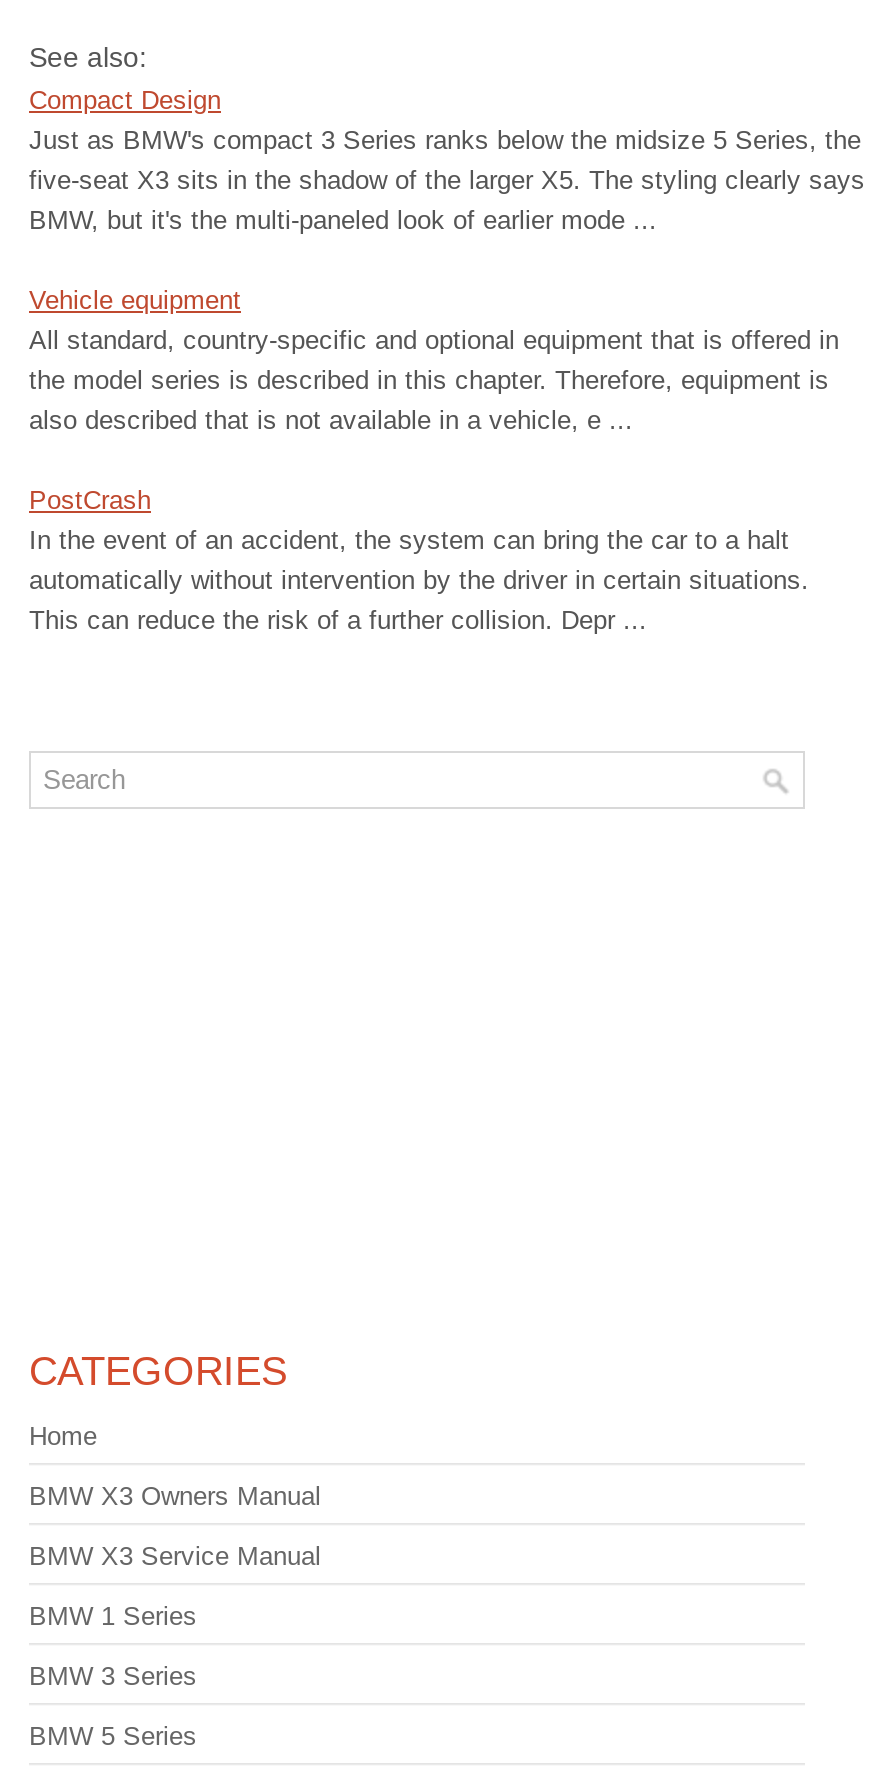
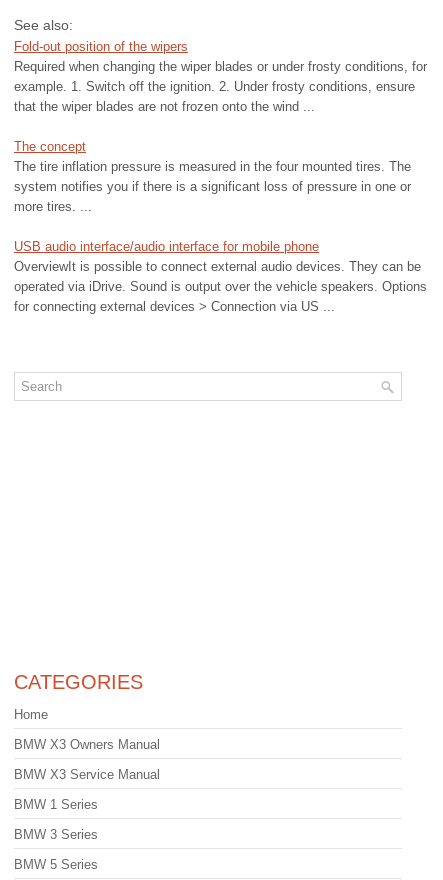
- Compact Design
- Just as BMW's compact 3 Series ranks below the midsize 5 Series, the
- five-seat X3 sits in the shadow of the larger X5. The styling clearly says
- BMW, but it's the multi-paneled look of earlier mode ...
+ Fold-out position of the wipers
+ Required when changing the wiper blades or under frosty conditions, for
+ example. 1. Switch off the ignition. 2. Under frosty conditions, ensure
+ that the wiper blades are not frozen onto the wind ...

- Vehicle equipment
- All standard, country-specific and optional equipment that is offered in
- the model series is described in this chapter. Therefore, equipment is
- also described that is not available in a vehicle, e ...
+ The concept
+ The tire inflation pressure is measured in the four mounted tires. The
+ system notifies you if there is a significant loss of pressure in one or
+ more tires. ...

- PostCrash
- In the event of an accident, the system can bring the car to a halt
- automatically without intervention by the driver in certain situations.
- This can reduce the risk of a further collision. Depr ...
+ USB audio interface/audio interface for mobile phone
+ OverviewIt is possible to connect external audio devices. They can be
+ operated via iDrive. Sound is output over the vehicle speakers. Options
+ for connecting external devices > Connection via US ...
